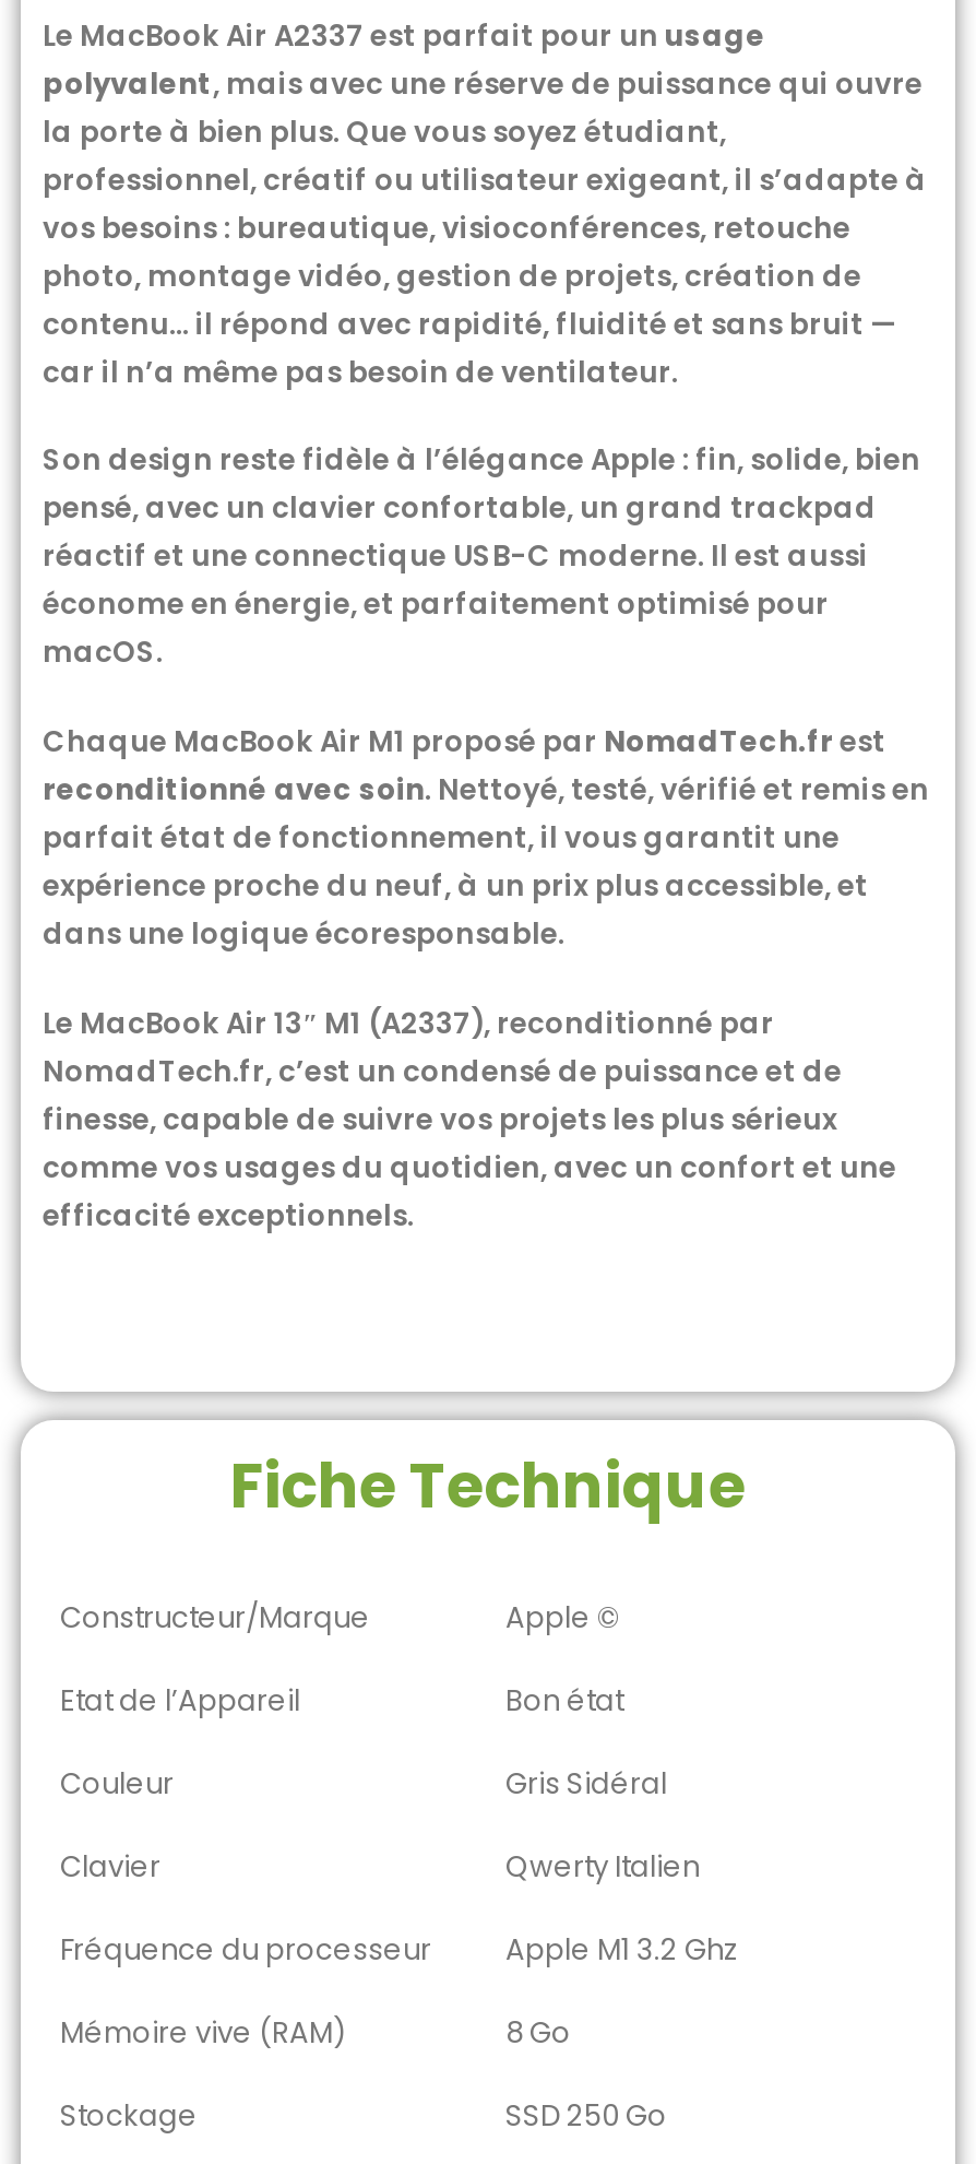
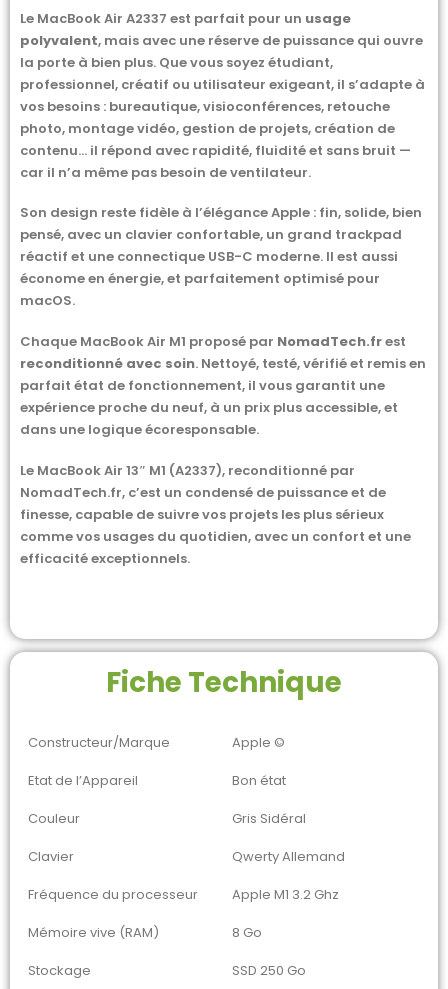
- Qwerty Italien
+ Qwerty Allemand
